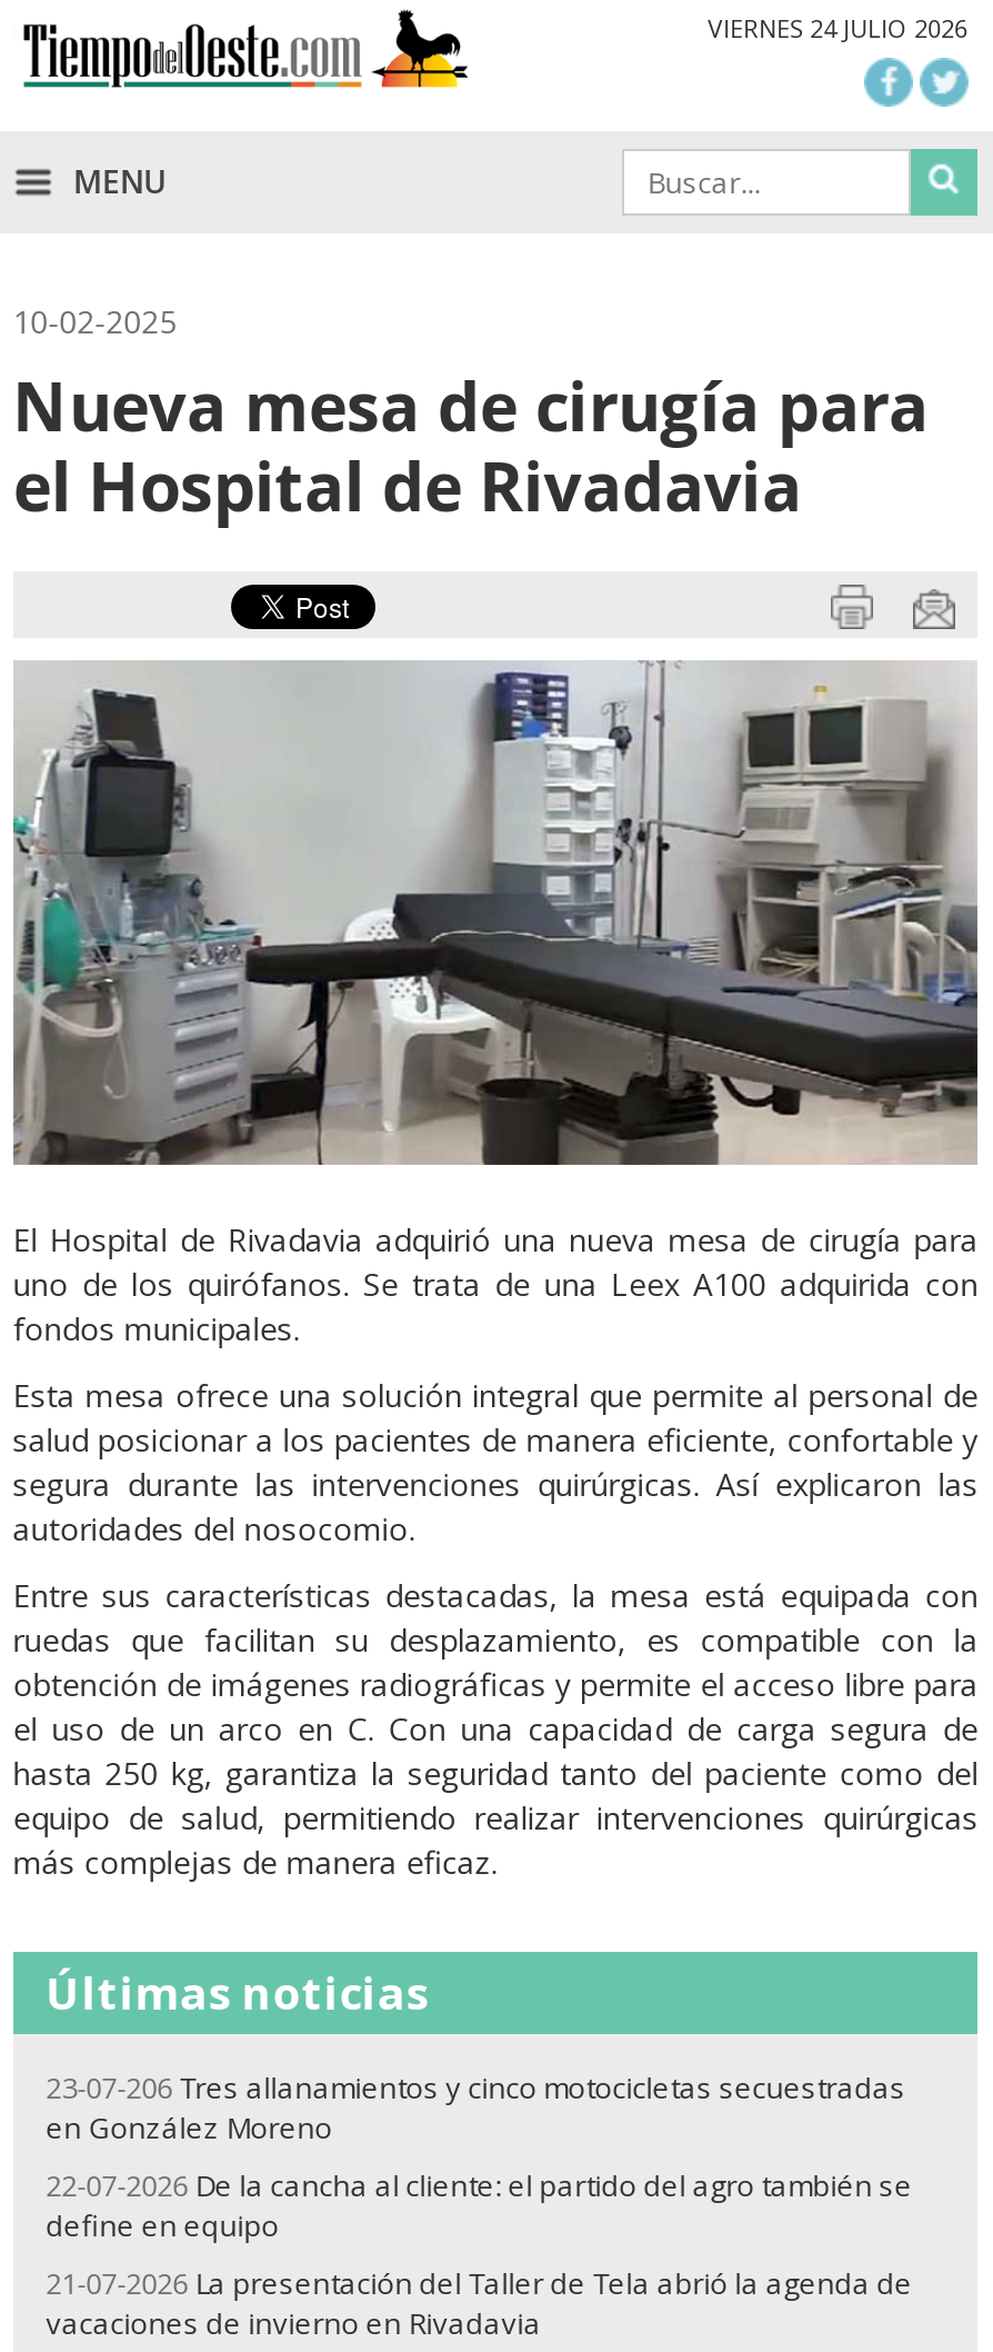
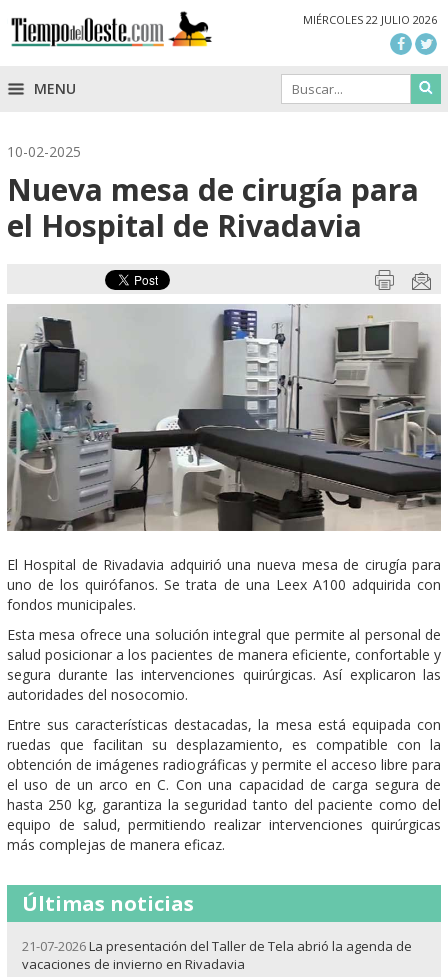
- VIERNES 24 JULIO 2026
+ MIÉRCOLES 22 JULIO 2026

- 23-07-206 Tres allanamientos y cinco motocicletas secuestradas
- en González Moreno
- 22-07-2026 De la cancha al cliente: el partido del agro también se
- define en equipo
